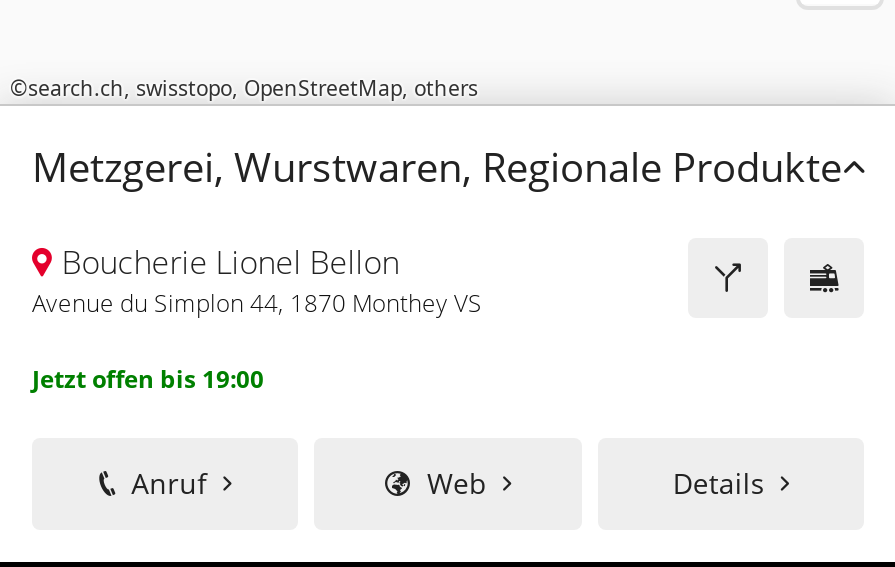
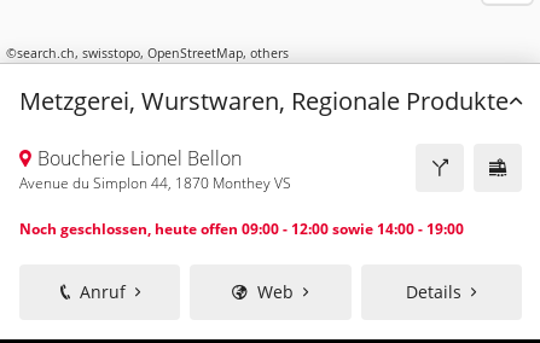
- Jetzt offen bis 19:00
+ Noch geschlossen, heute offen 09:00 - 12:00 sowie 14:00 - 19:00
